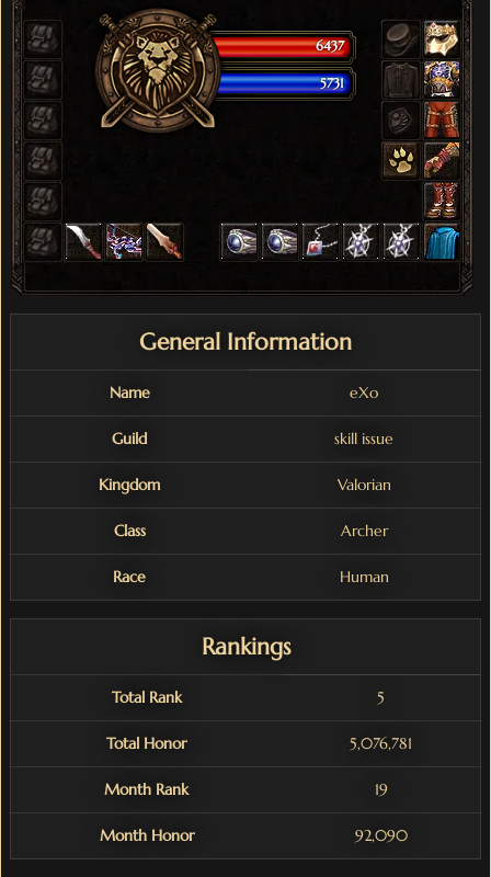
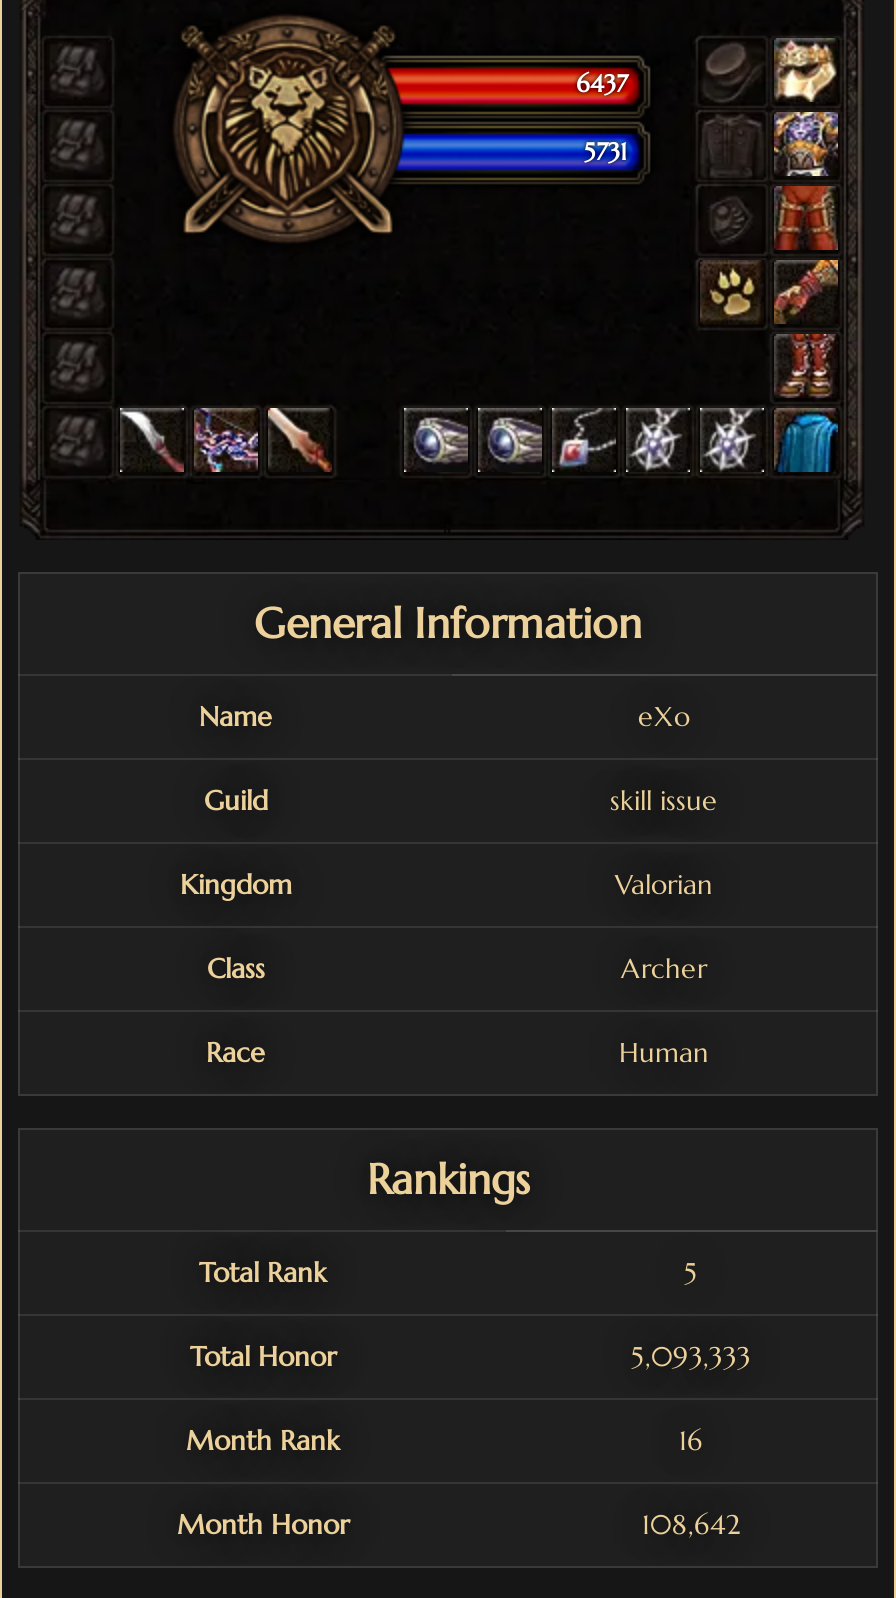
- 5,076,781
+ 5,093,333

- 19
+ 16

- 92,090
+ 108,642
